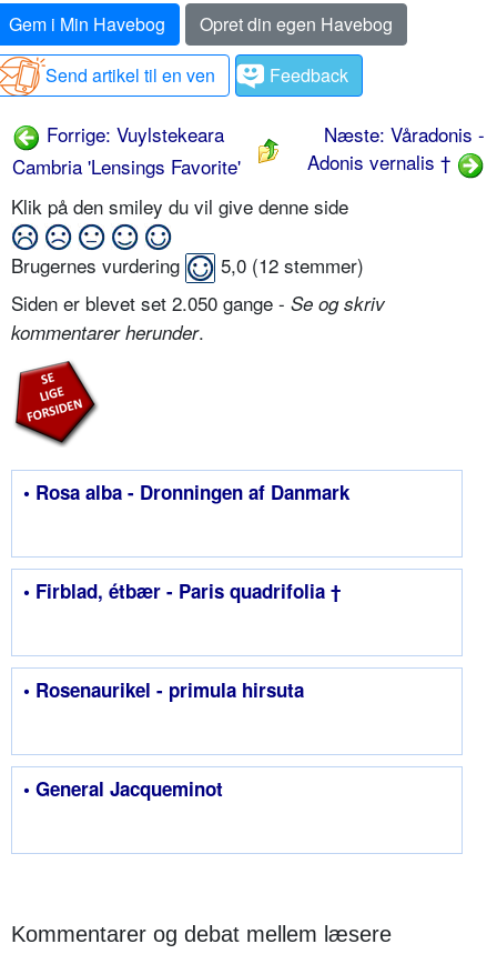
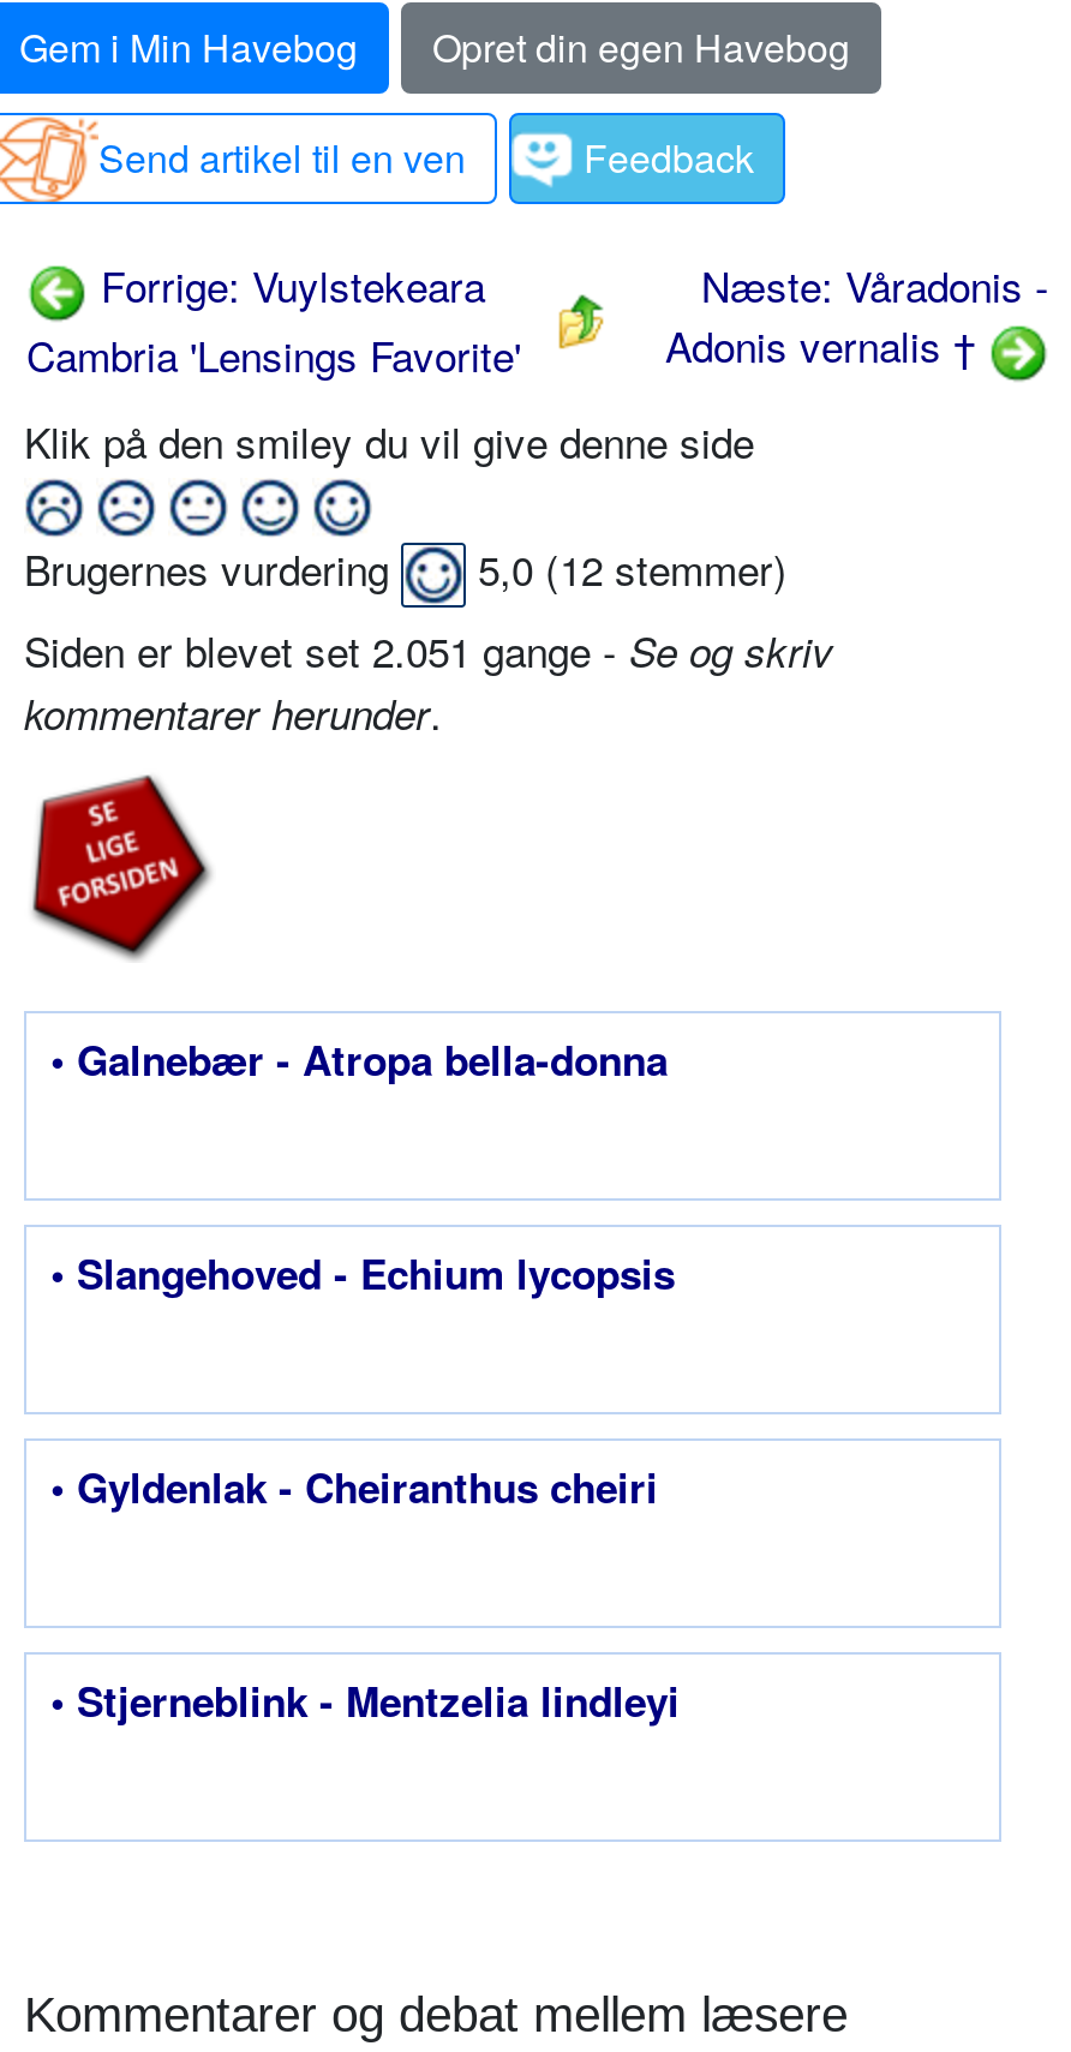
- Siden er blevet set 2.050 gange - Se og skriv
+ Siden er blevet set 2.051 gange - Se og skriv

- • Rosa alba - Dronningen af Danmark
+ • Galnebær - Atropa bella-donna

- • Firblad, étbær - Paris quadrifolia †
+ • Slangehoved - Echium lycopsis

- • Rosenaurikel - primula hirsuta
+ • Gyldenlak - Cheiranthus cheiri

- • General Jacqueminot
+ • Stjerneblink - Mentzelia lindleyi
